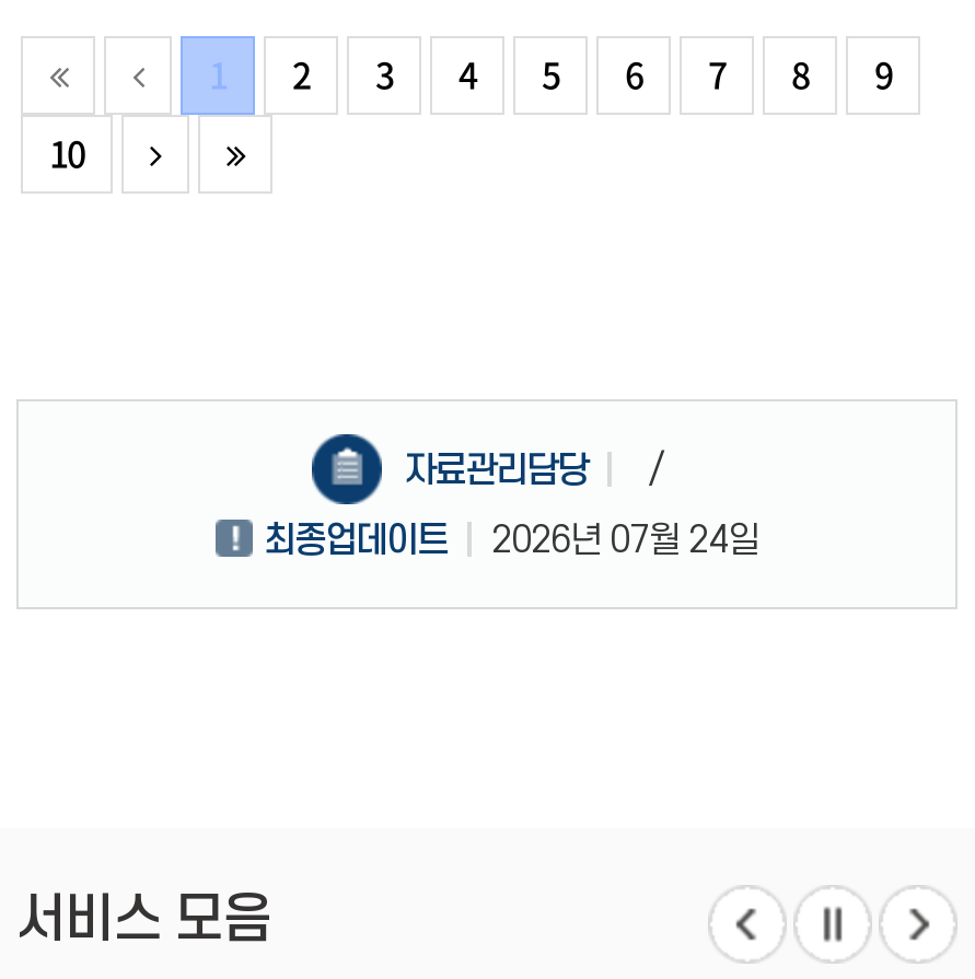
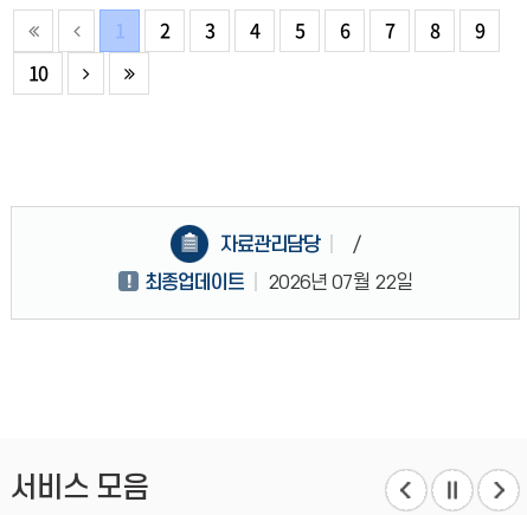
- 최종업데이트 2026년 07월 24일
+ 최종업데이트 2026년 07월 22일
